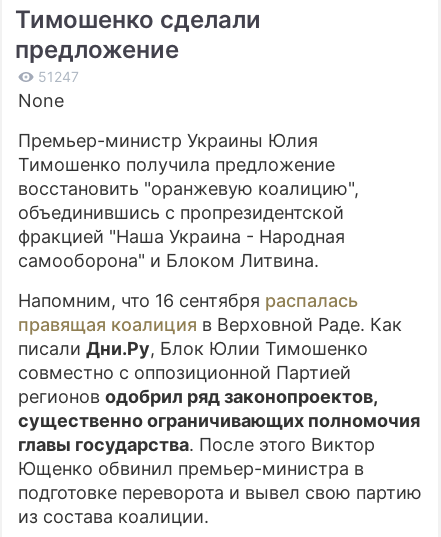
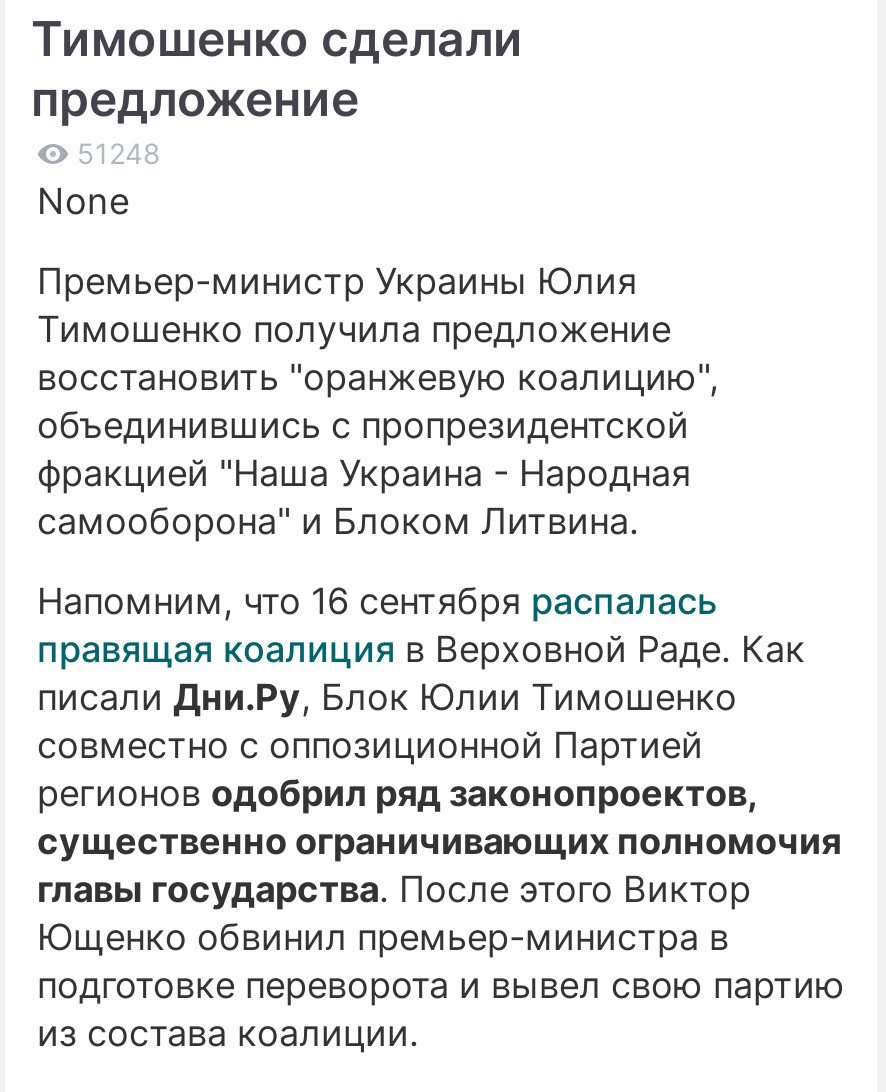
- 51247
+ 51248
